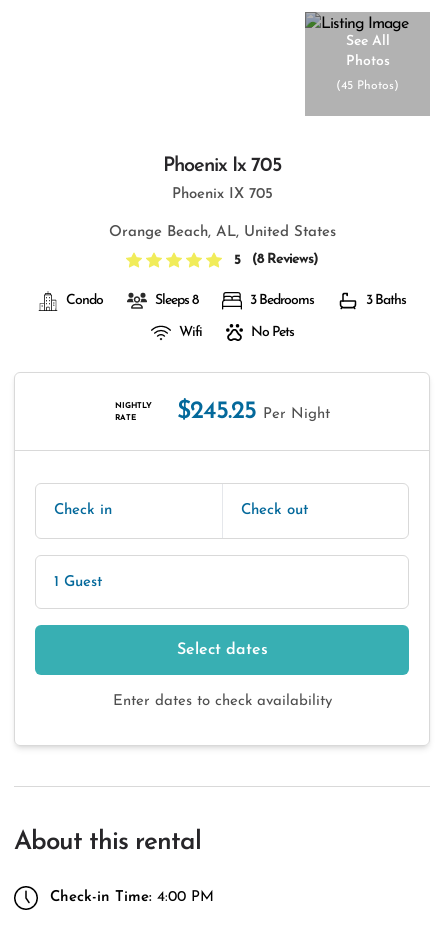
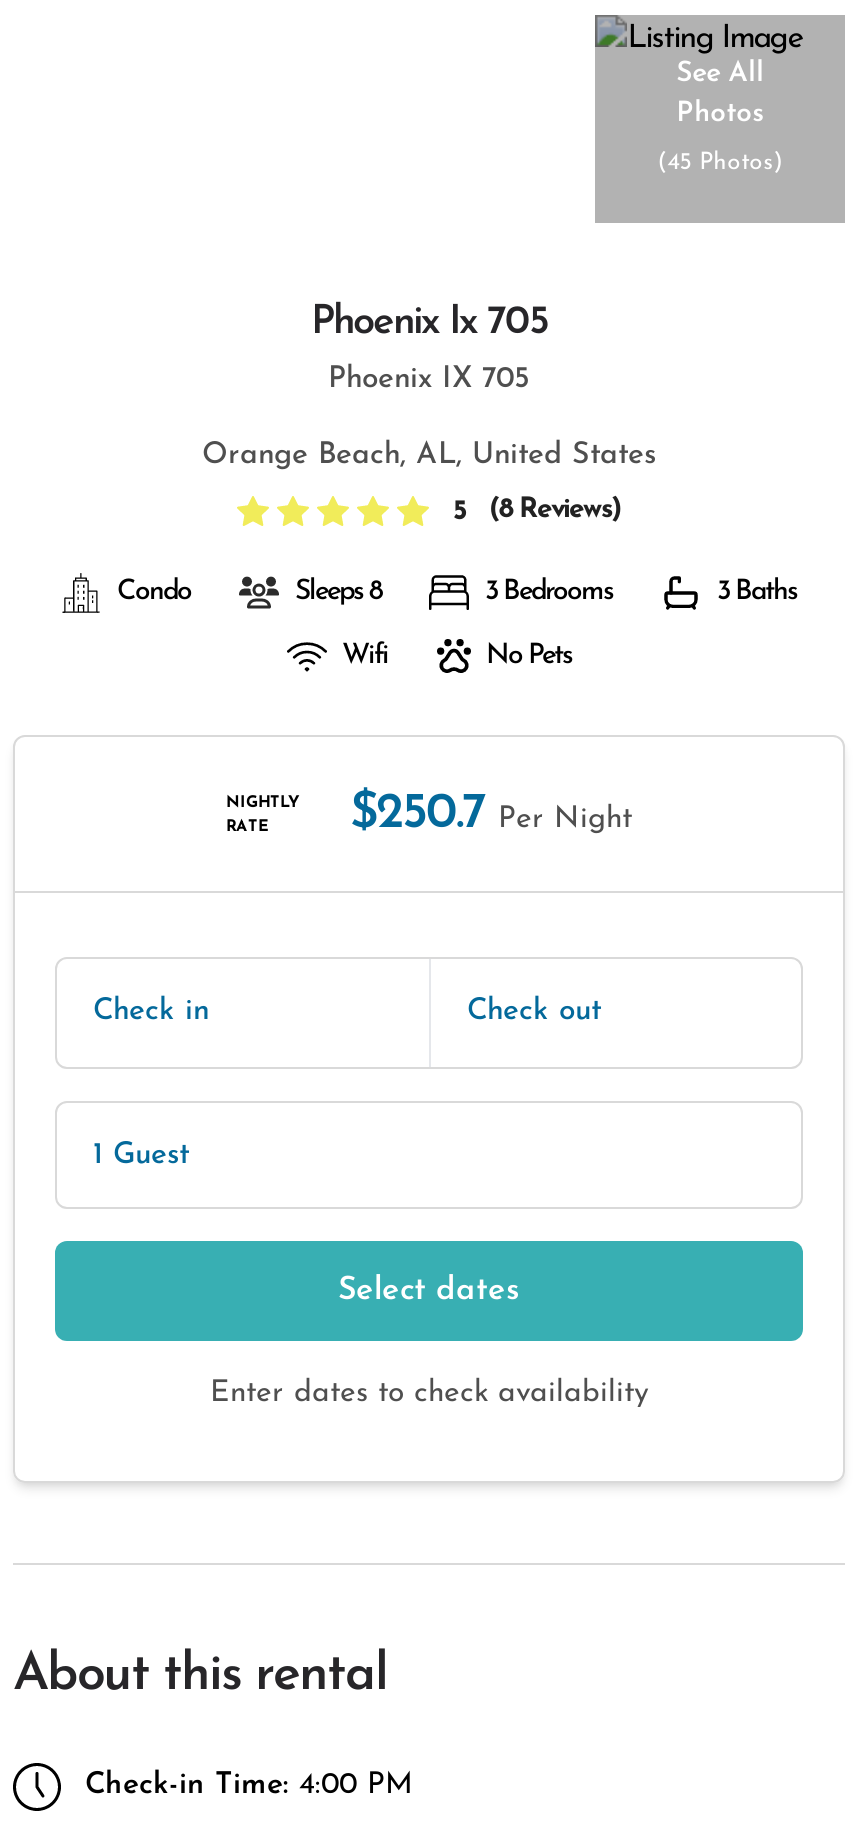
- $245.25 Per Night
+ $250.7 Per Night
